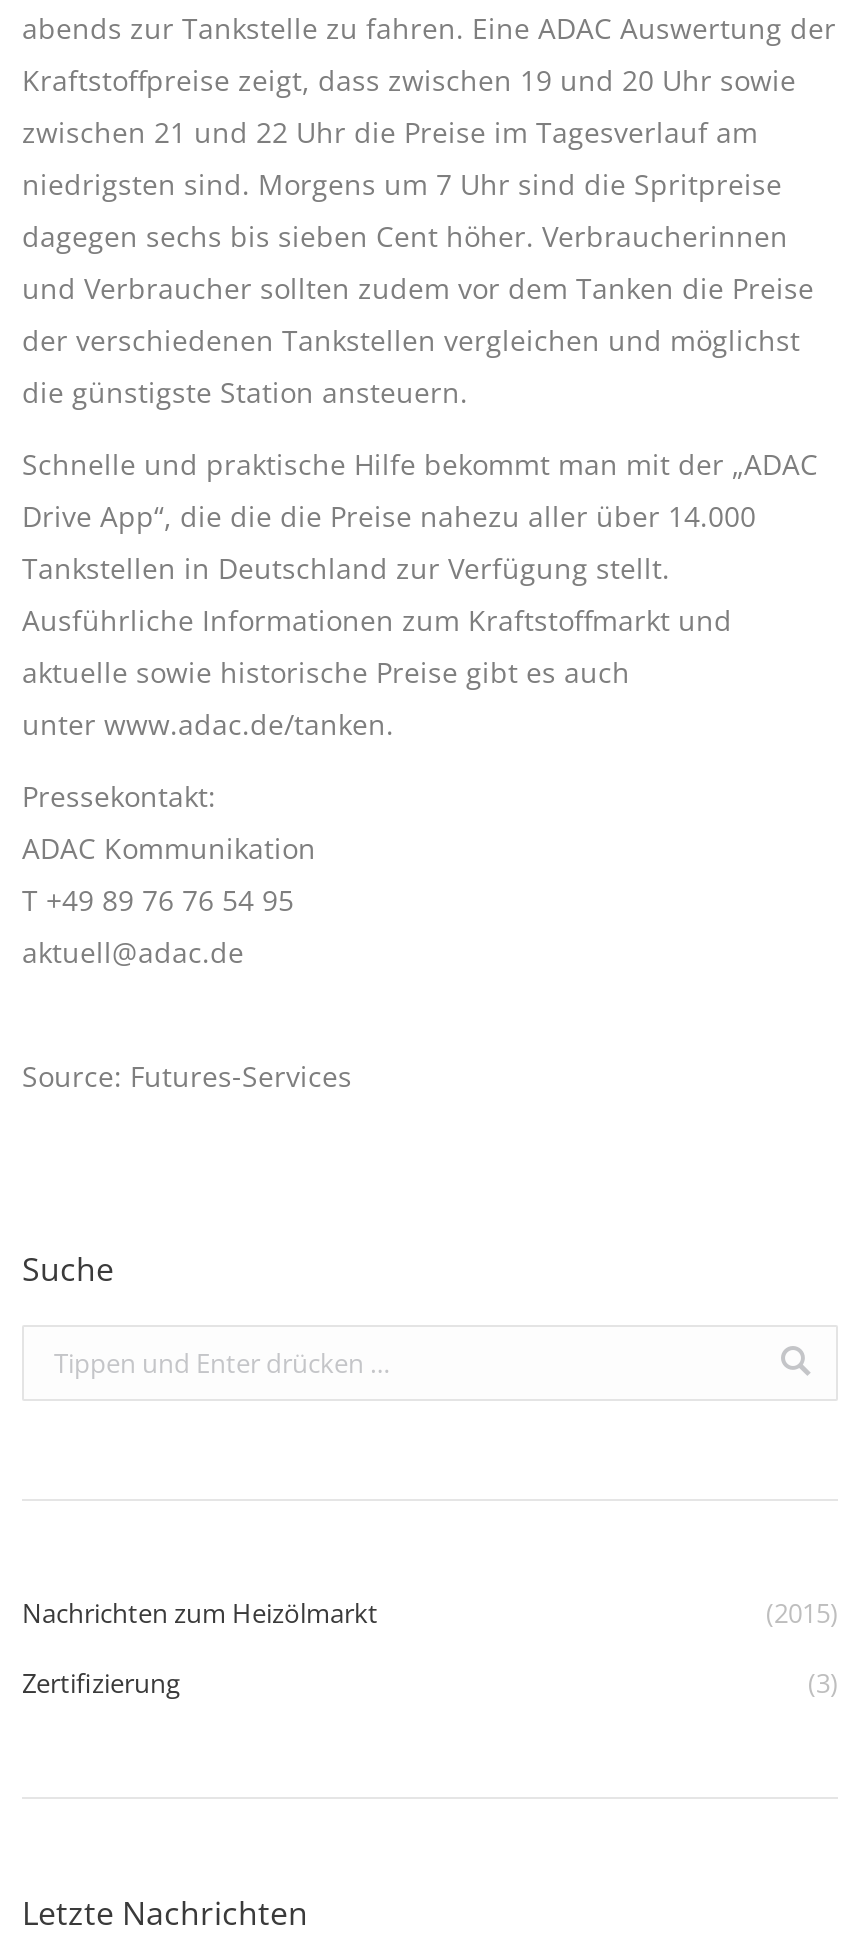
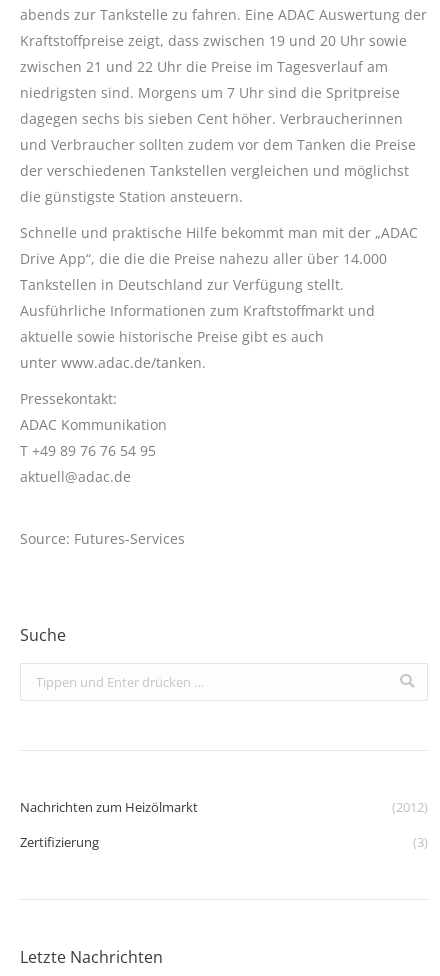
- (2015)
+ (2012)
